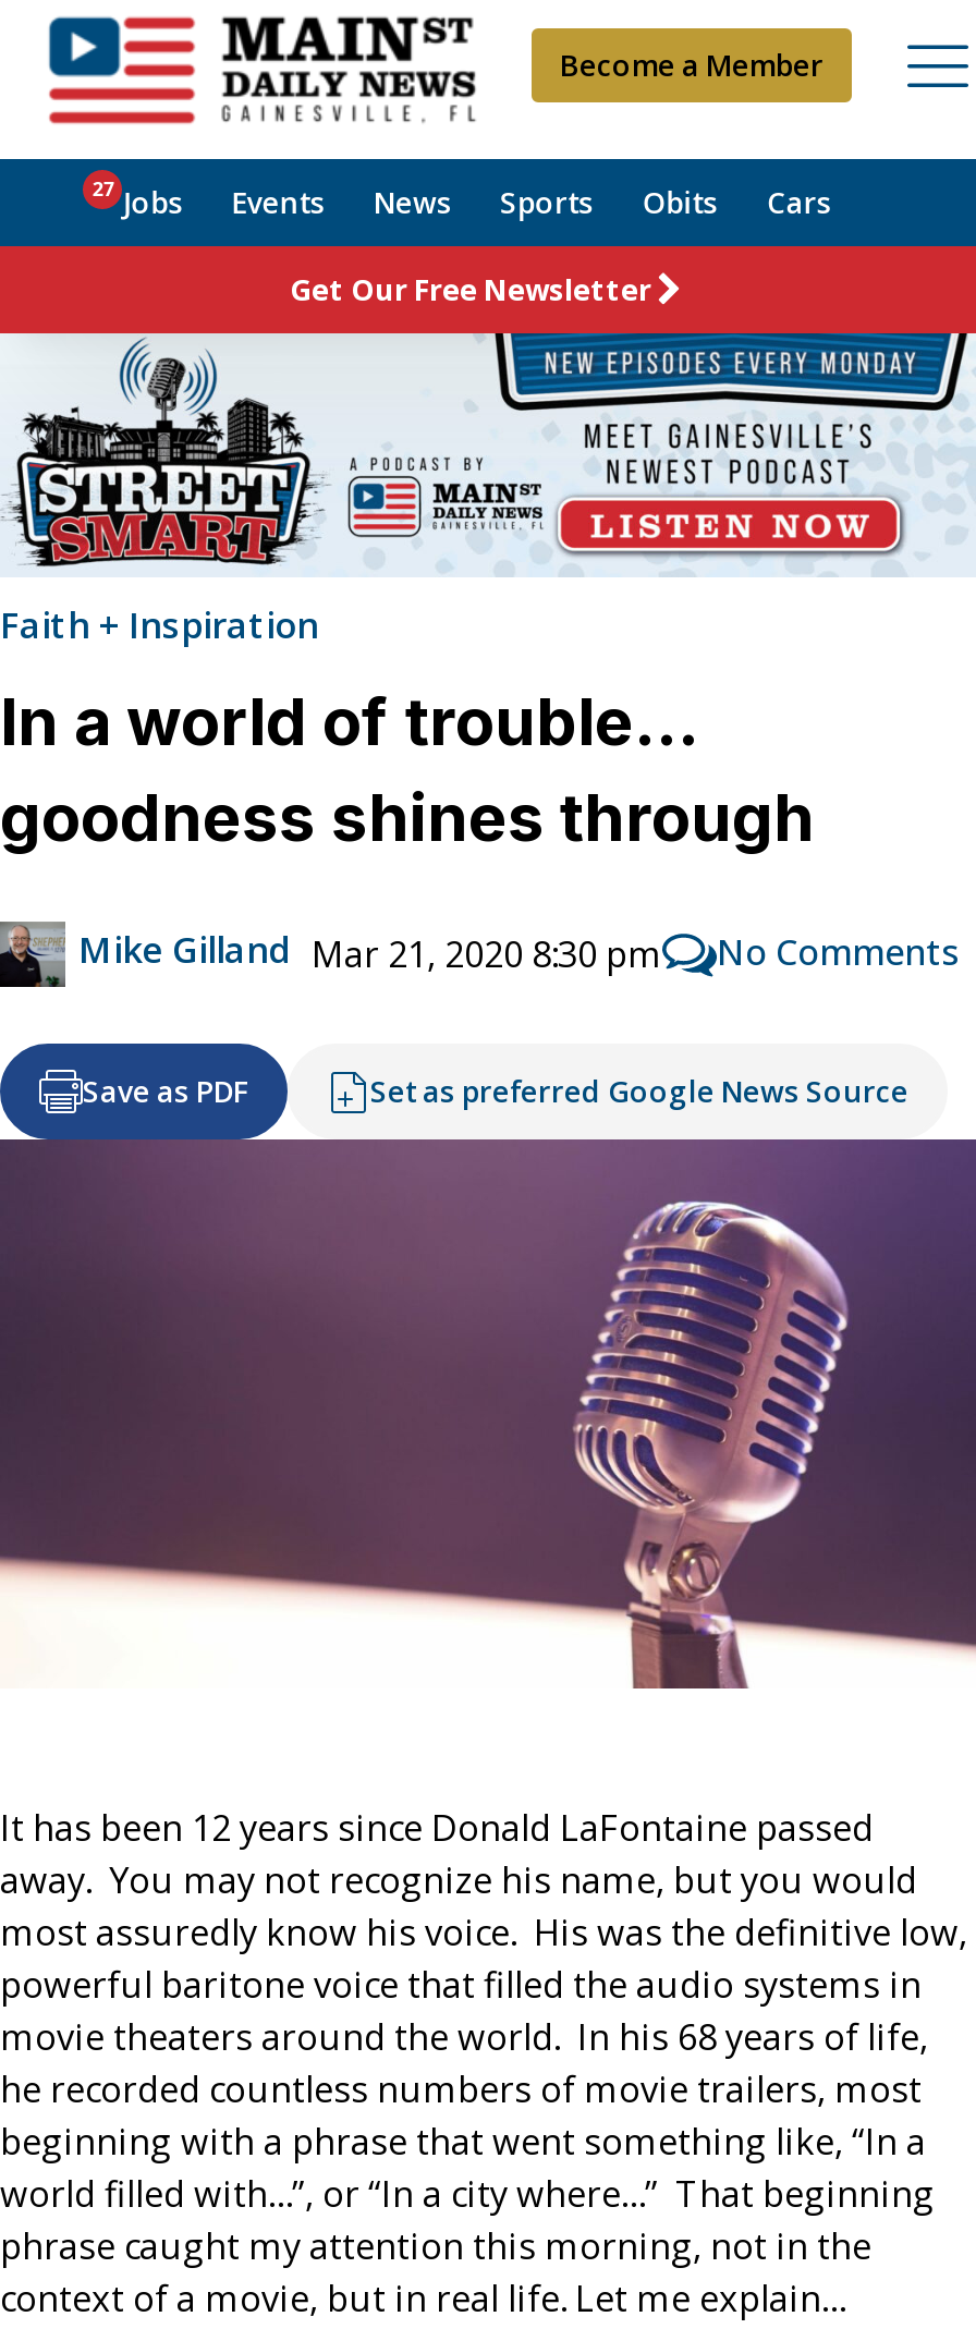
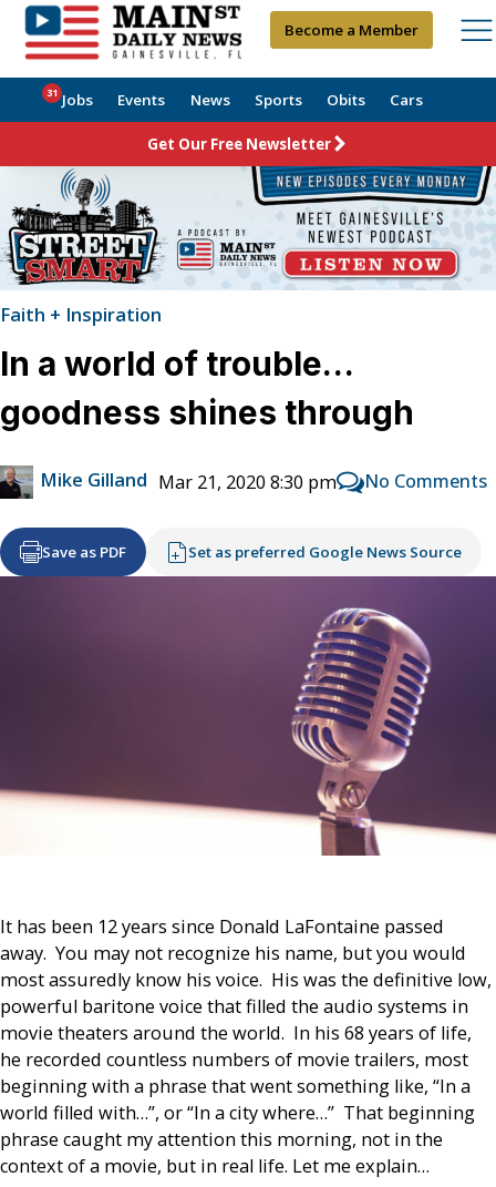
- 27 Jobs Events News Sports Obits Cars
+ 31 Jobs Events News Sports Obits Cars
